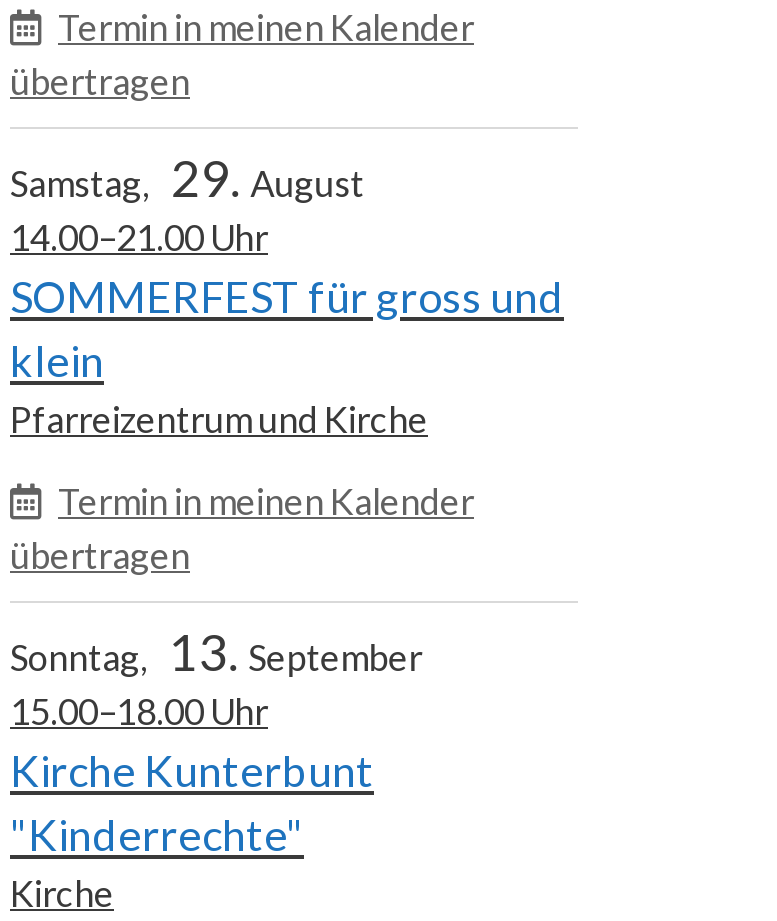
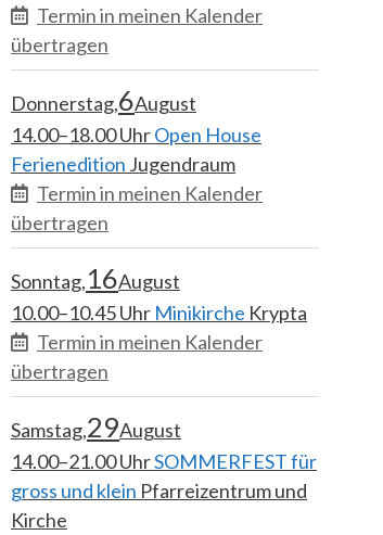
- Samstag
- 29 August
- 14.00–21.00 Uhr
- SOMMERFEST für gross und
- klein
- Pfarreizentrum und Kirche
+ Donnerstag 6August
+ 14.00–18.00 Uhr Open House
+ Ferienedition Jugendraum

moved up: Termin in meinen Kalender | übertragen

- Sonntag
- 13 September
- 15.00–18.00 Uhr
- Kirche Kunterbunt
- "Kinderrechte"
+ Sonntag 16August
+ 10.00–10.45 Uhr Minikirche Krypta
+ Termin in meinen Kalender
+ übertragen
+ Samstag 29August
+ 14.00–21.00 Uhr SOMMERFEST für
+ gross und klein Pfarreizentrum und
